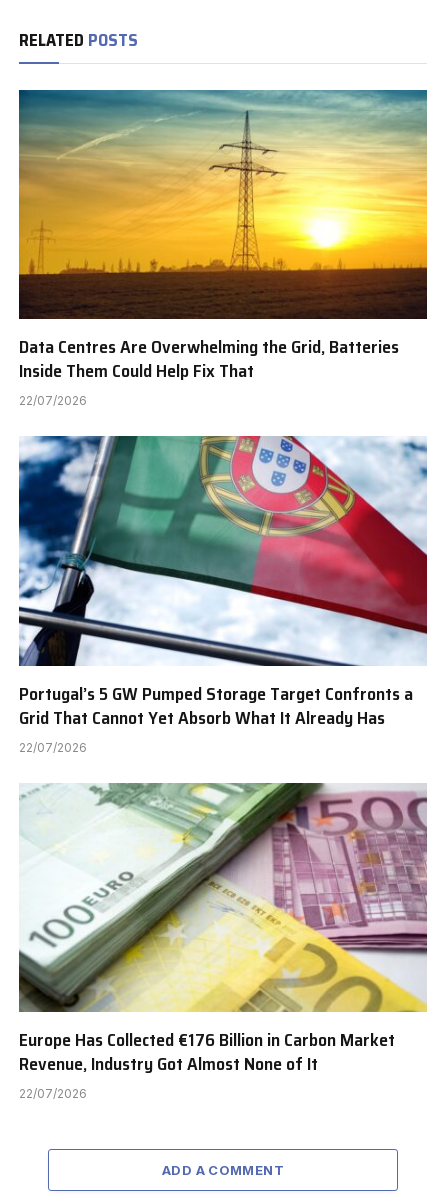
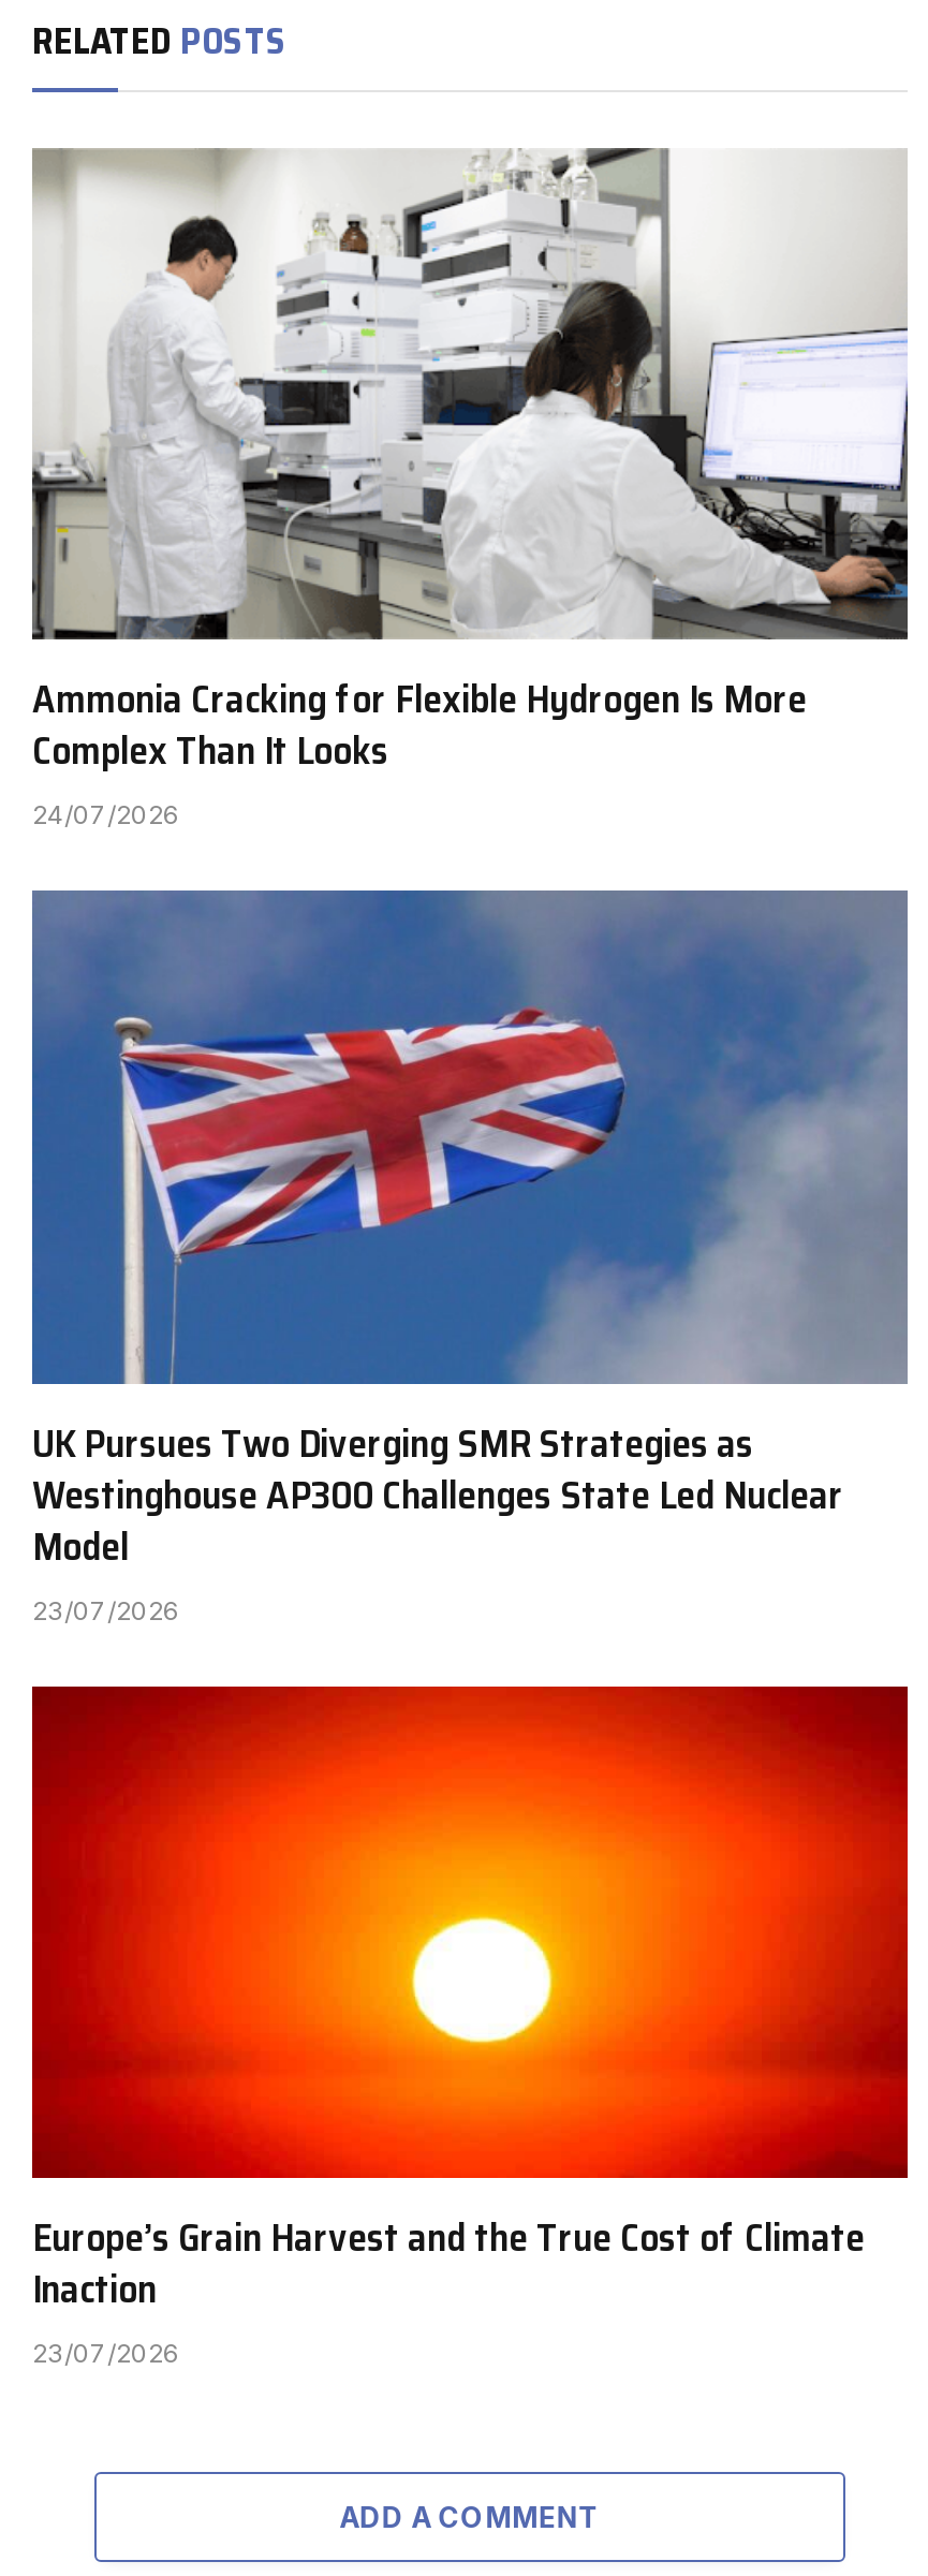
- [image]
- Data Centres Are Overwhelming the Grid, Batteries
- Inside Them Could Help Fix That
- 22/07/2026
+ [image]
+ Ammonia Cracking for Flexible Hydrogen Is More
+ Complex Than It Looks
+ 24/07/2026

- [image]
- Portugal’s 5 GW Pumped Storage Target Confronts a
- Grid That Cannot Yet Absorb What It Already Has
- 22/07/2026
+ [image]
+ UK Pursues Two Diverging SMR Strategies as
+ Westinghouse AP300 Challenges State Led Nuclear
+ Model
+ 23/07/2026

- [image]
- Europe Has Collected €176 Billion in Carbon Market
- Revenue, Industry Got Almost None of It
- 22/07/2026
+ [image]
+ Europe’s Grain Harvest and the True Cost of Climate
+ Inaction
+ 23/07/2026
